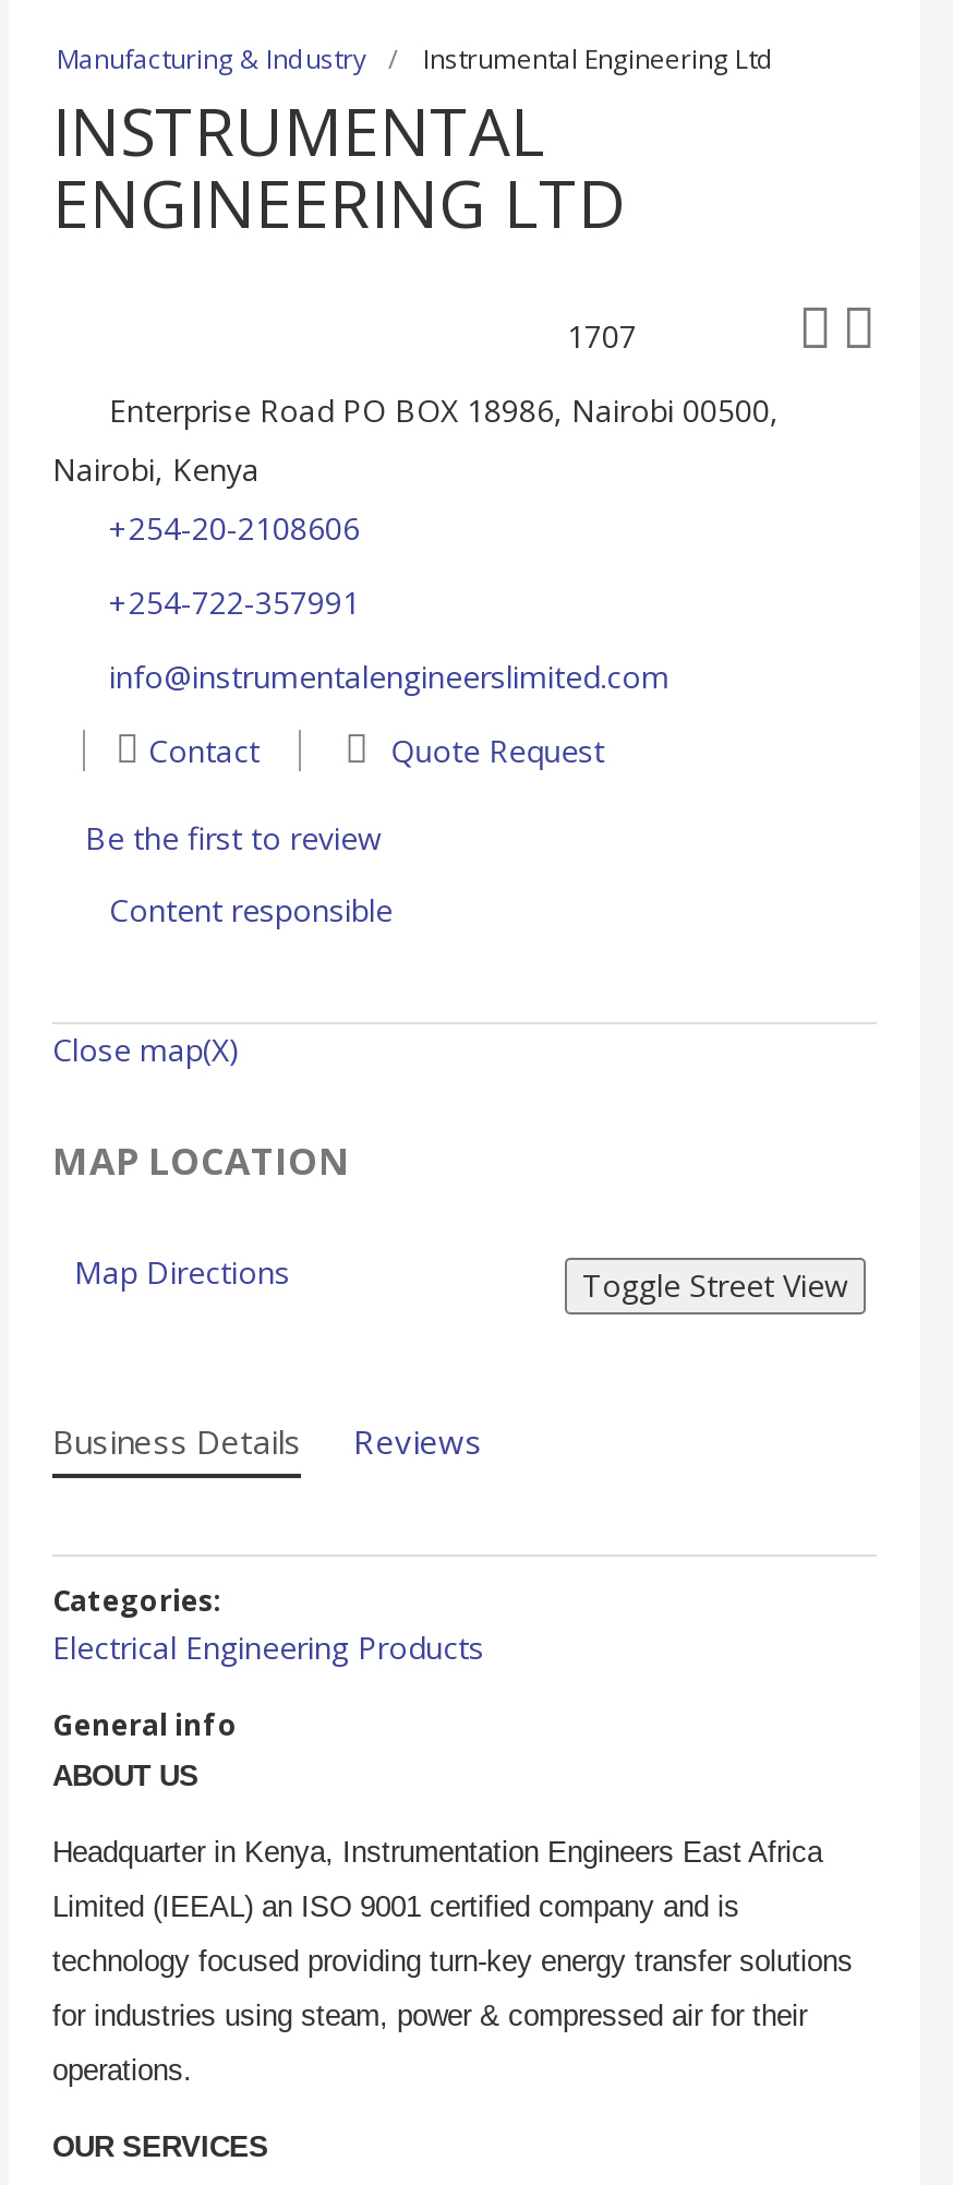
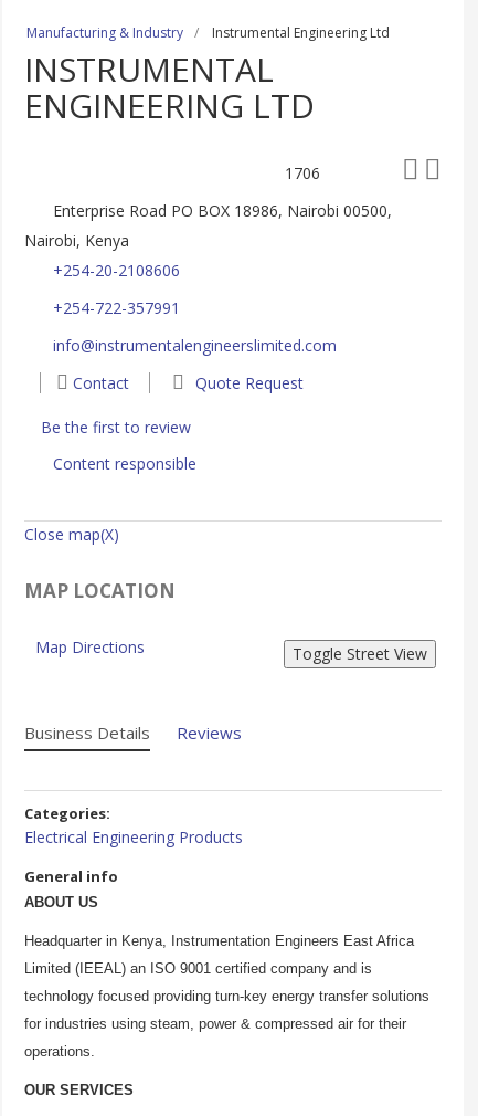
- 1707
+ 1706
